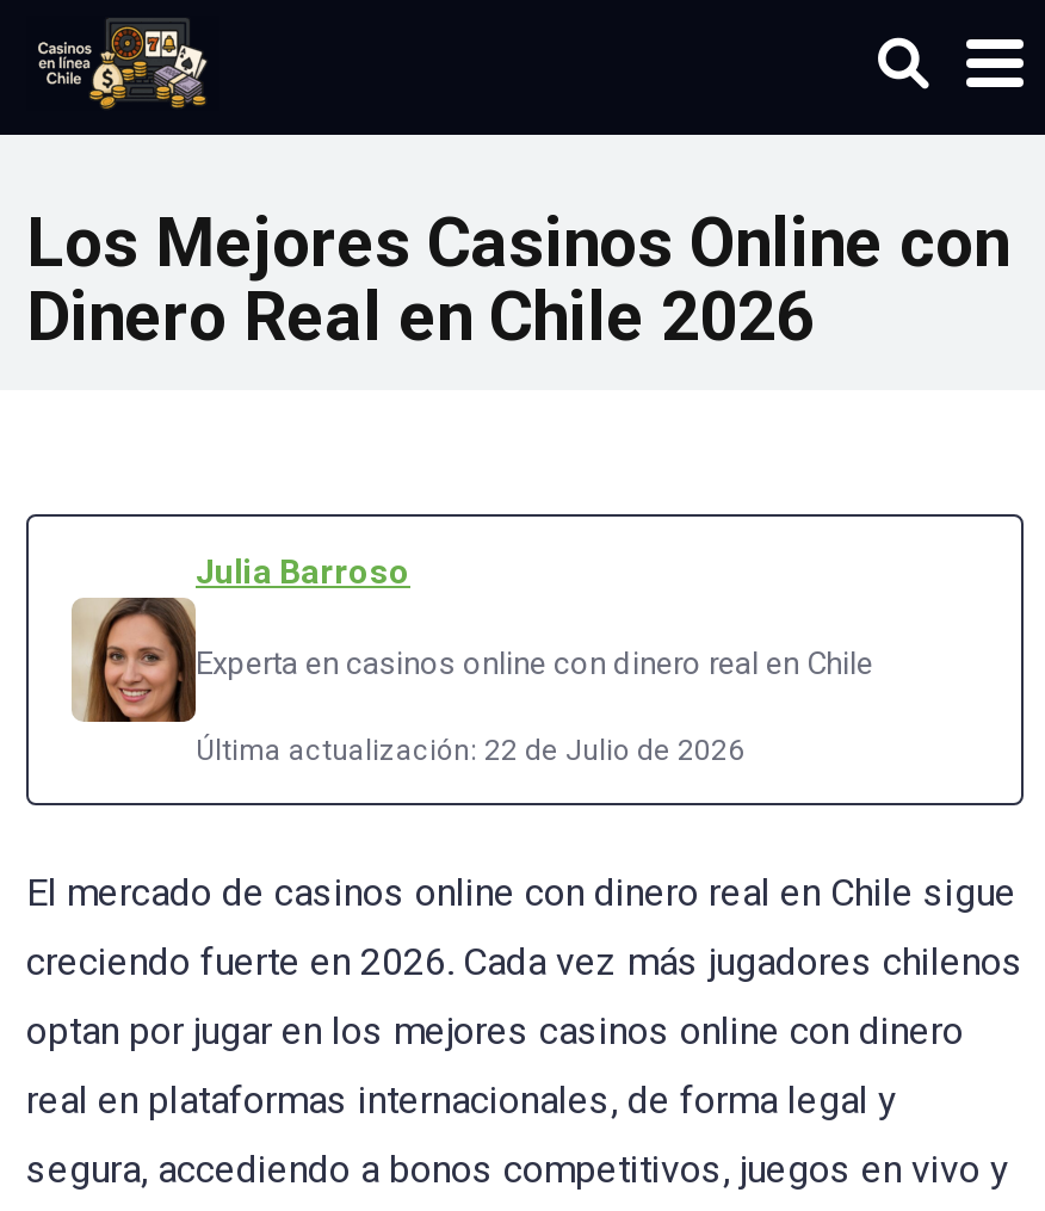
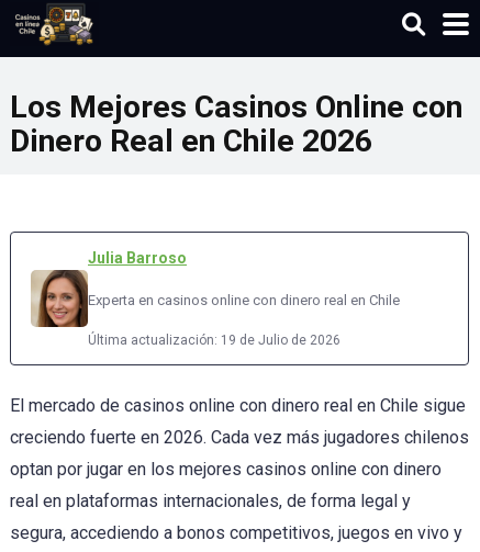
- Última actualización: 22 de Julio de 2026
+ Última actualización: 19 de Julio de 2026
